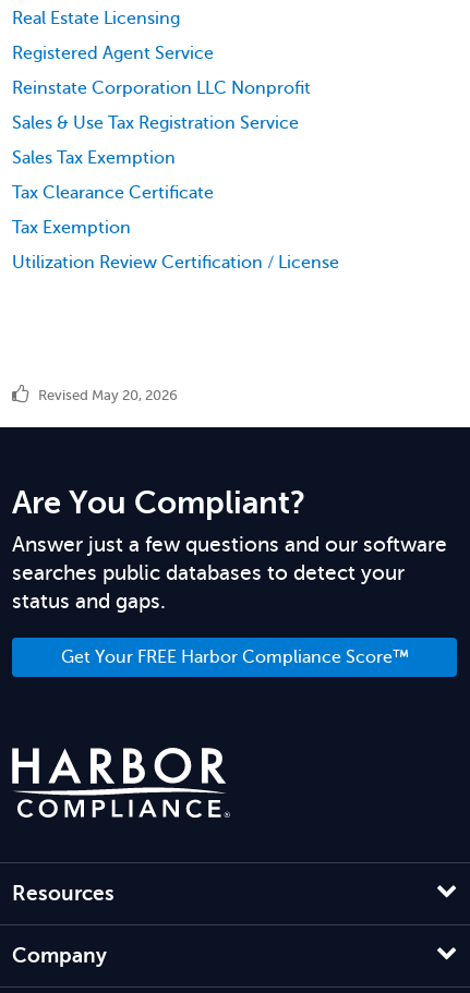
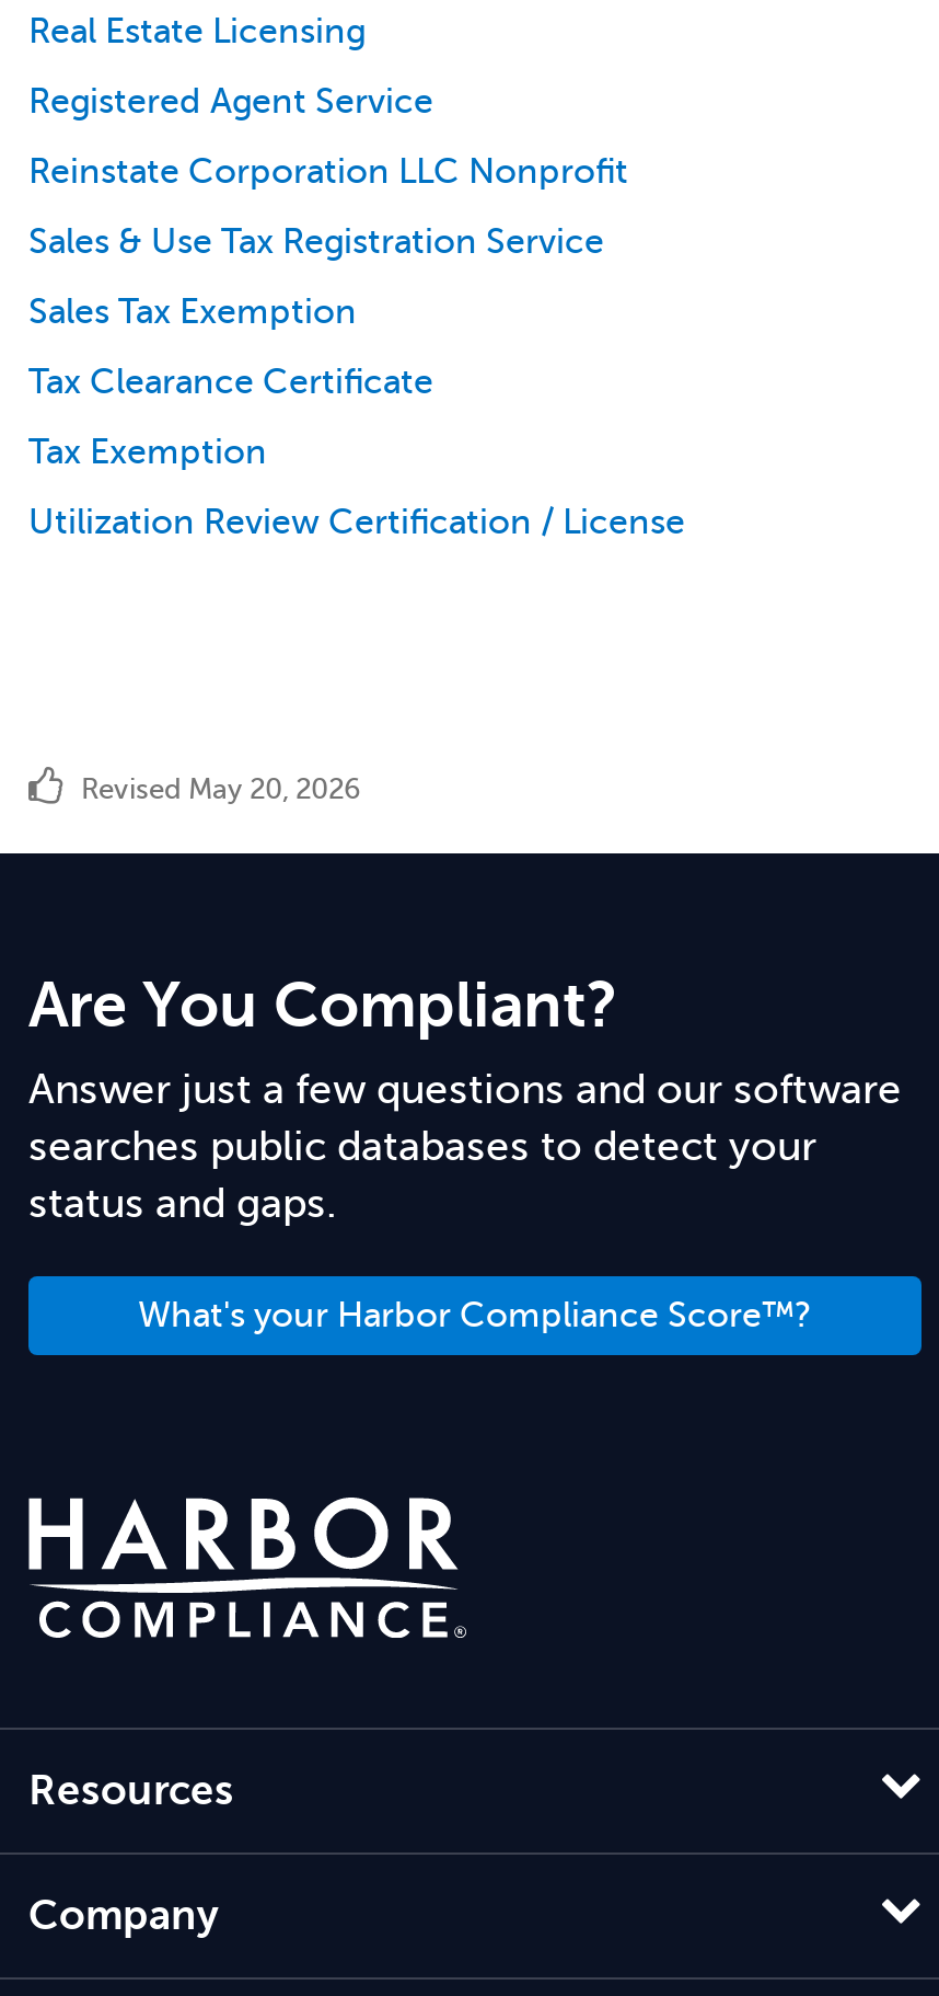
- Get Your FREE Harbor Compliance Score™
+ What's your Harbor Compliance Score™?
